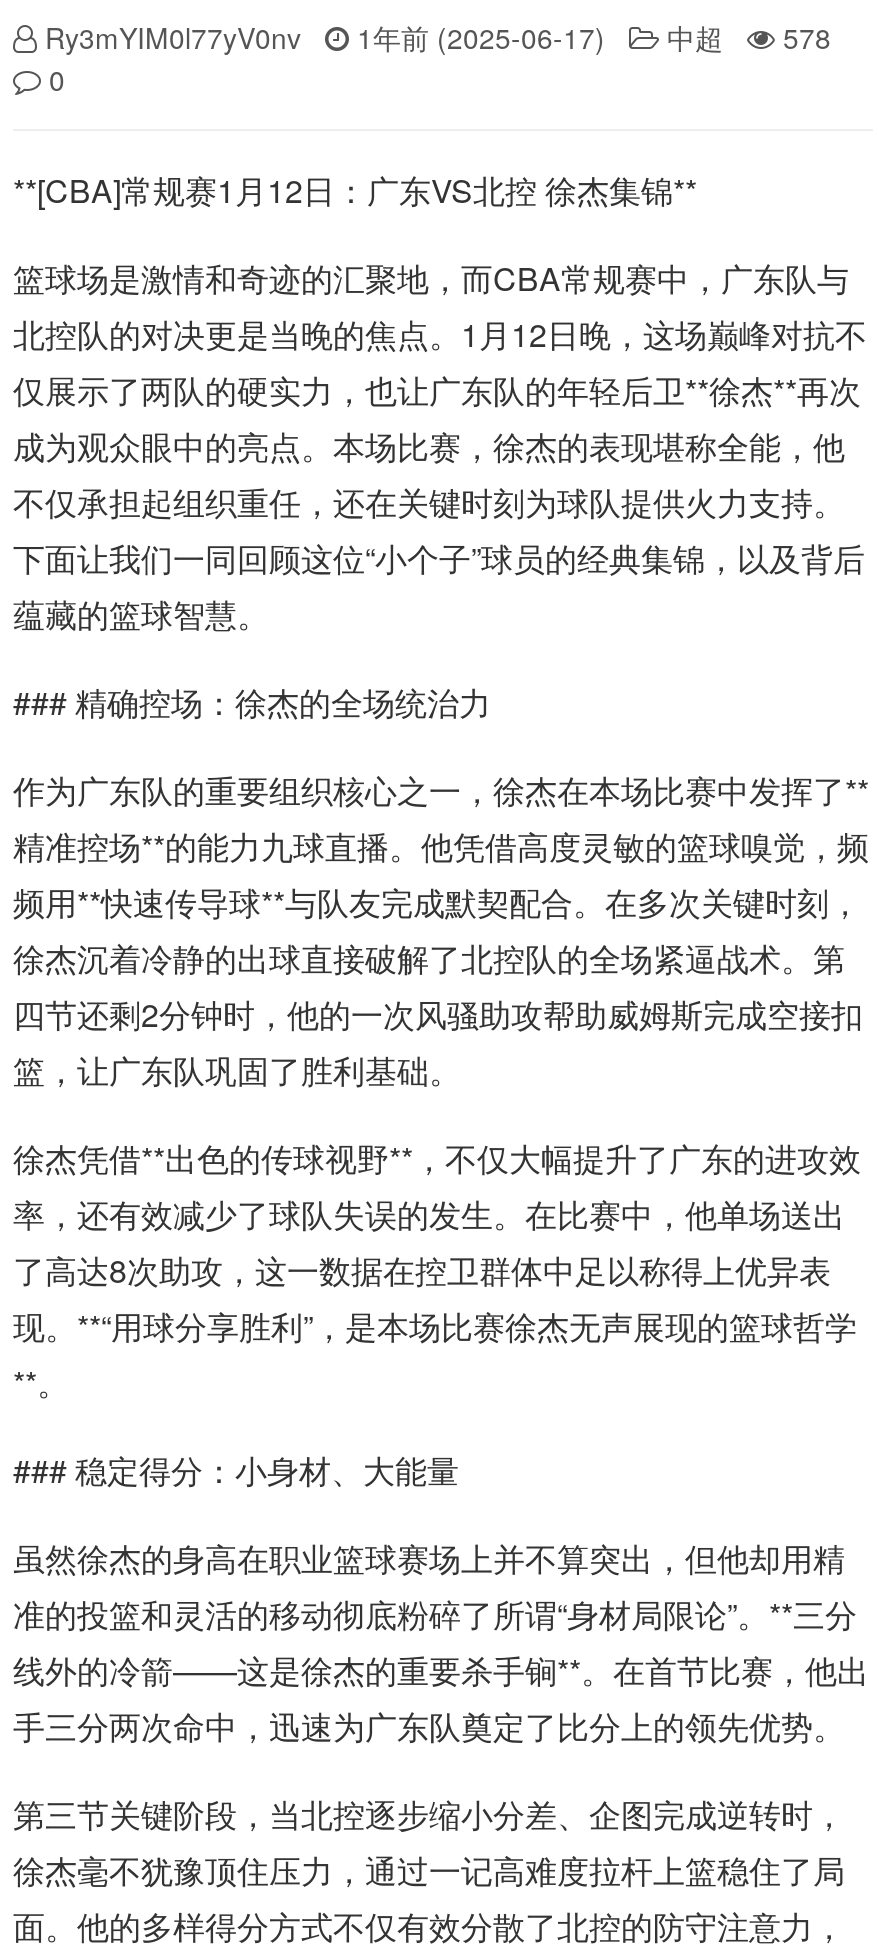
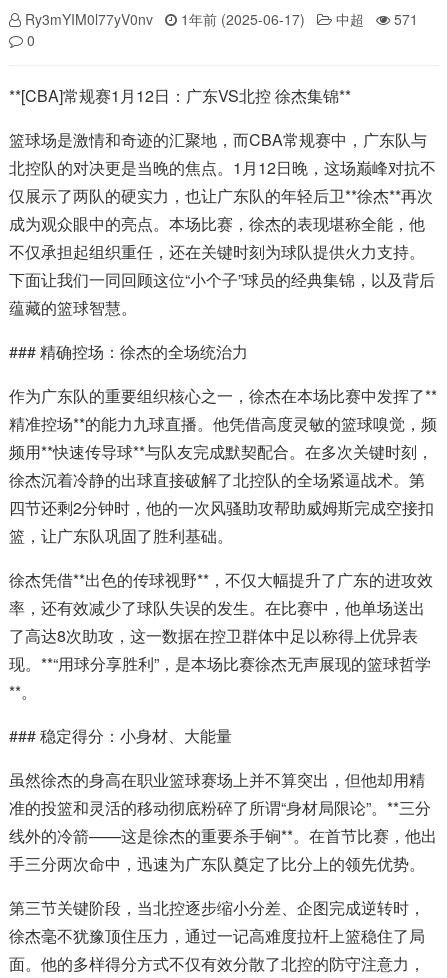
- Ry3mYIM0l77yV0nv 1年前 (2025-06-17) 中超 578
+ Ry3mYIM0l77yV0nv 1年前 (2025-06-17) 中超 571
